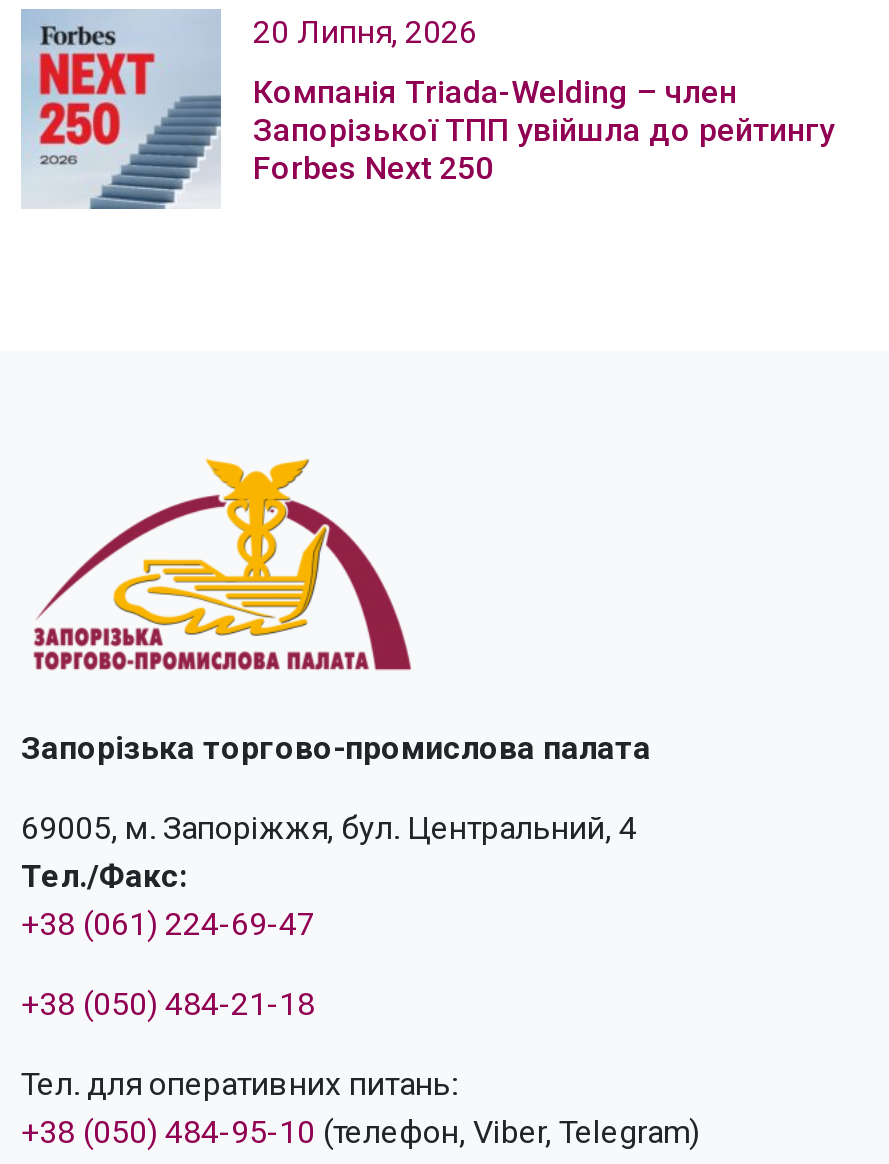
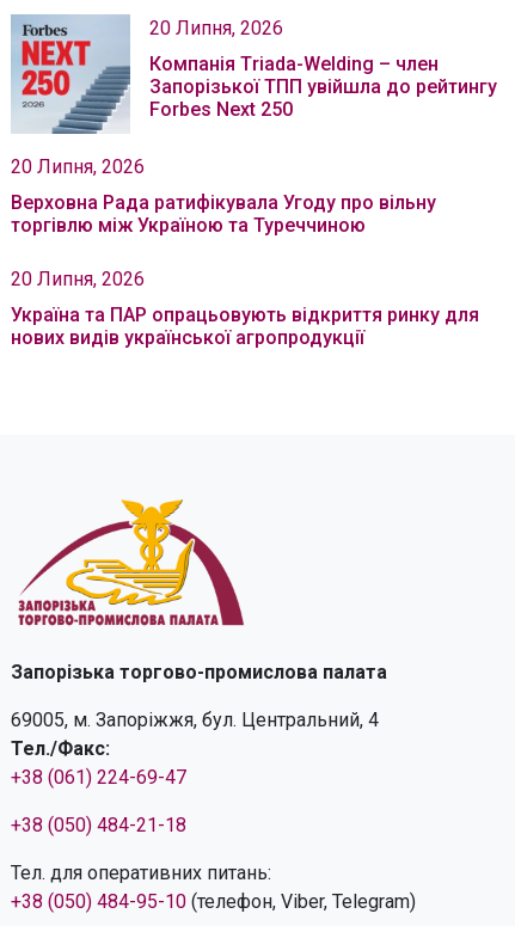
+ 20 Липня, 2026
+ Верховна Рада ратифікувала Угоду про вільну
+ торгівлю між Україною та Туреччиною
+ 20 Липня, 2026
+ Україна та ПАР опрацьовують відкриття ринку для
+ нових видів української агропродукції
